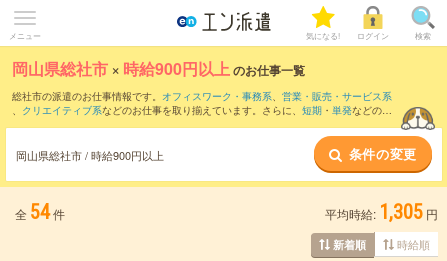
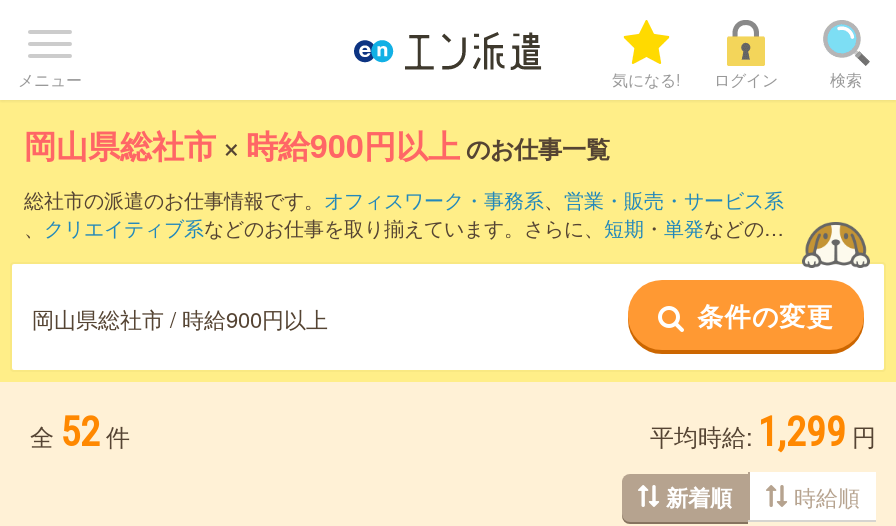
- 全 54 件
+ 全 52 件

- 平均時給: 1,305 円
+ 平均時給: 1,299 円
